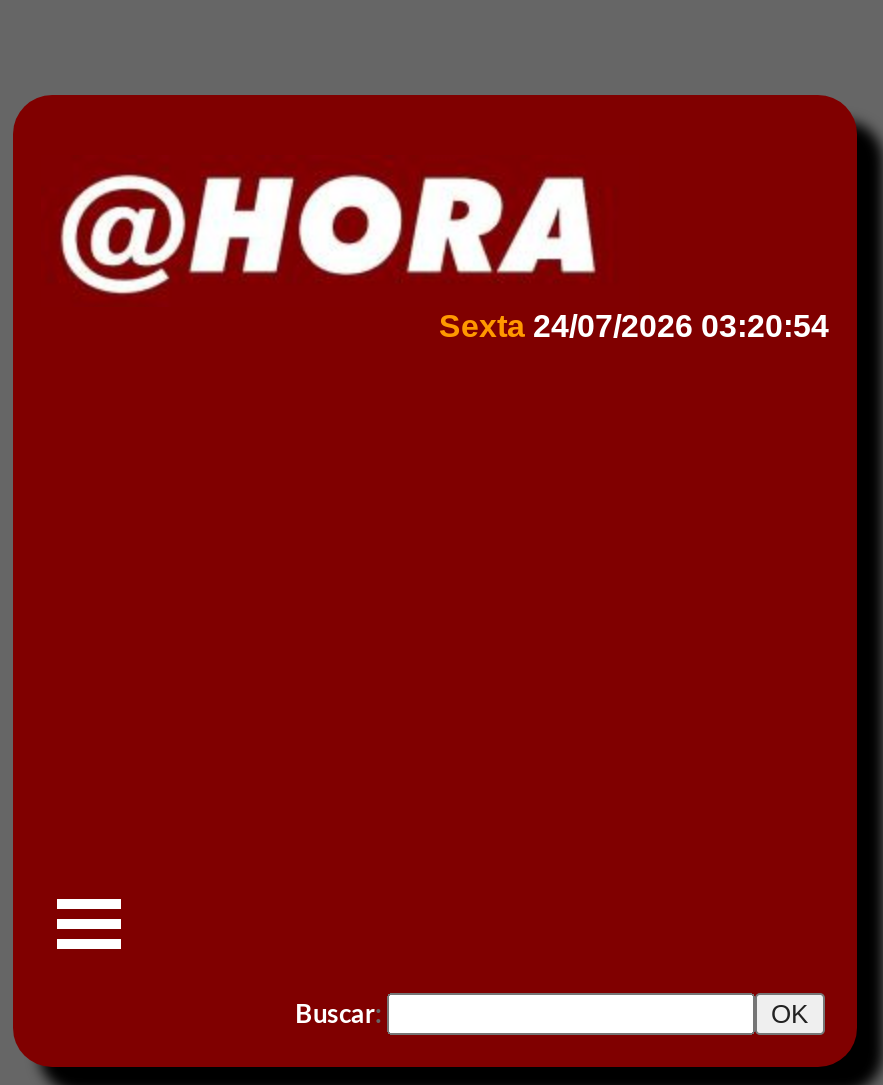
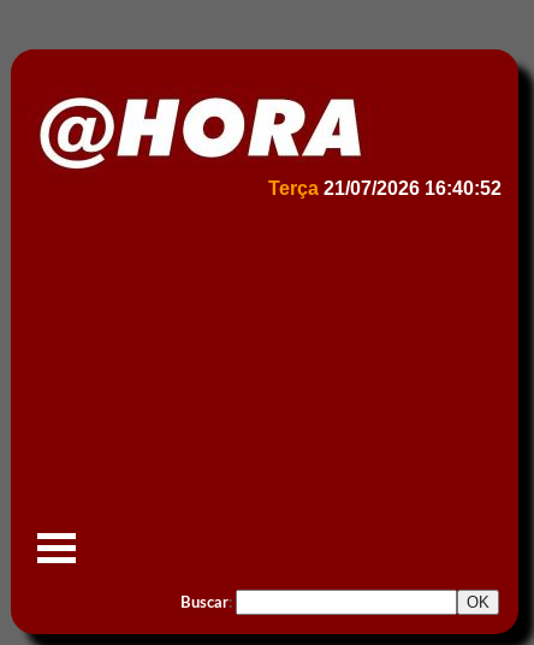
- Sexta 24/07/2026 03:20:54
+ Terça 21/07/2026 16:40:52
